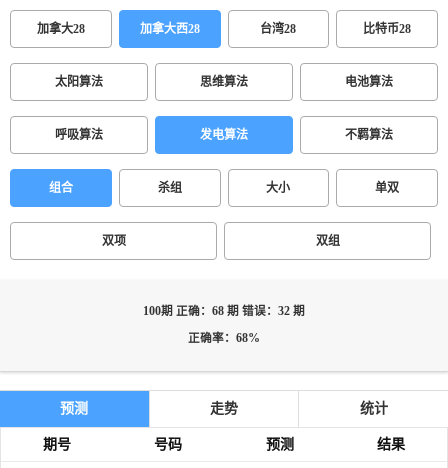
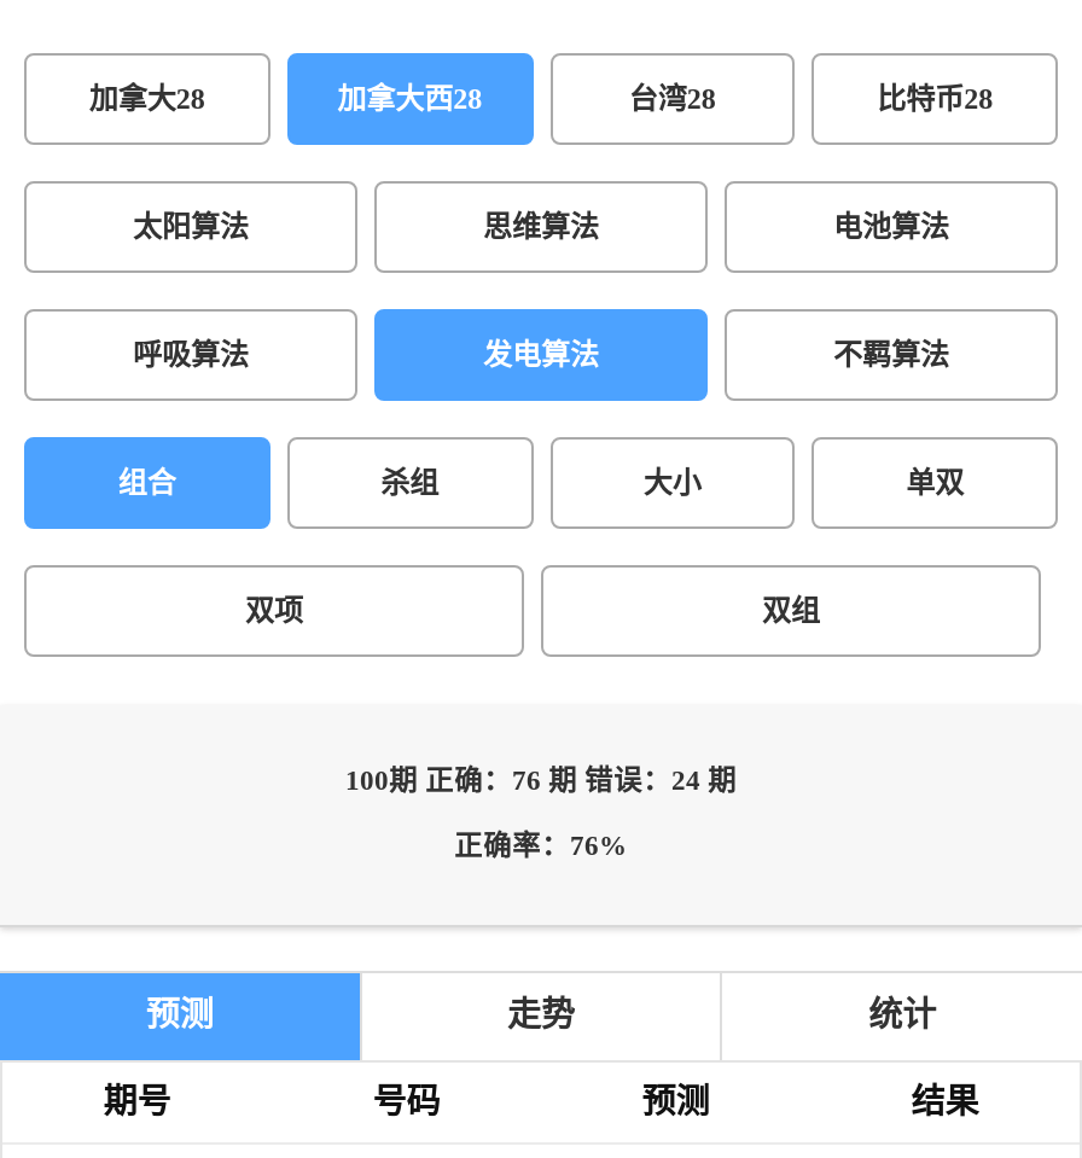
- 100期 正确：68 期 错误：32 期
+ 100期 正确：76 期 错误：24 期

- 正确率：68%
+ 正确率：76%
